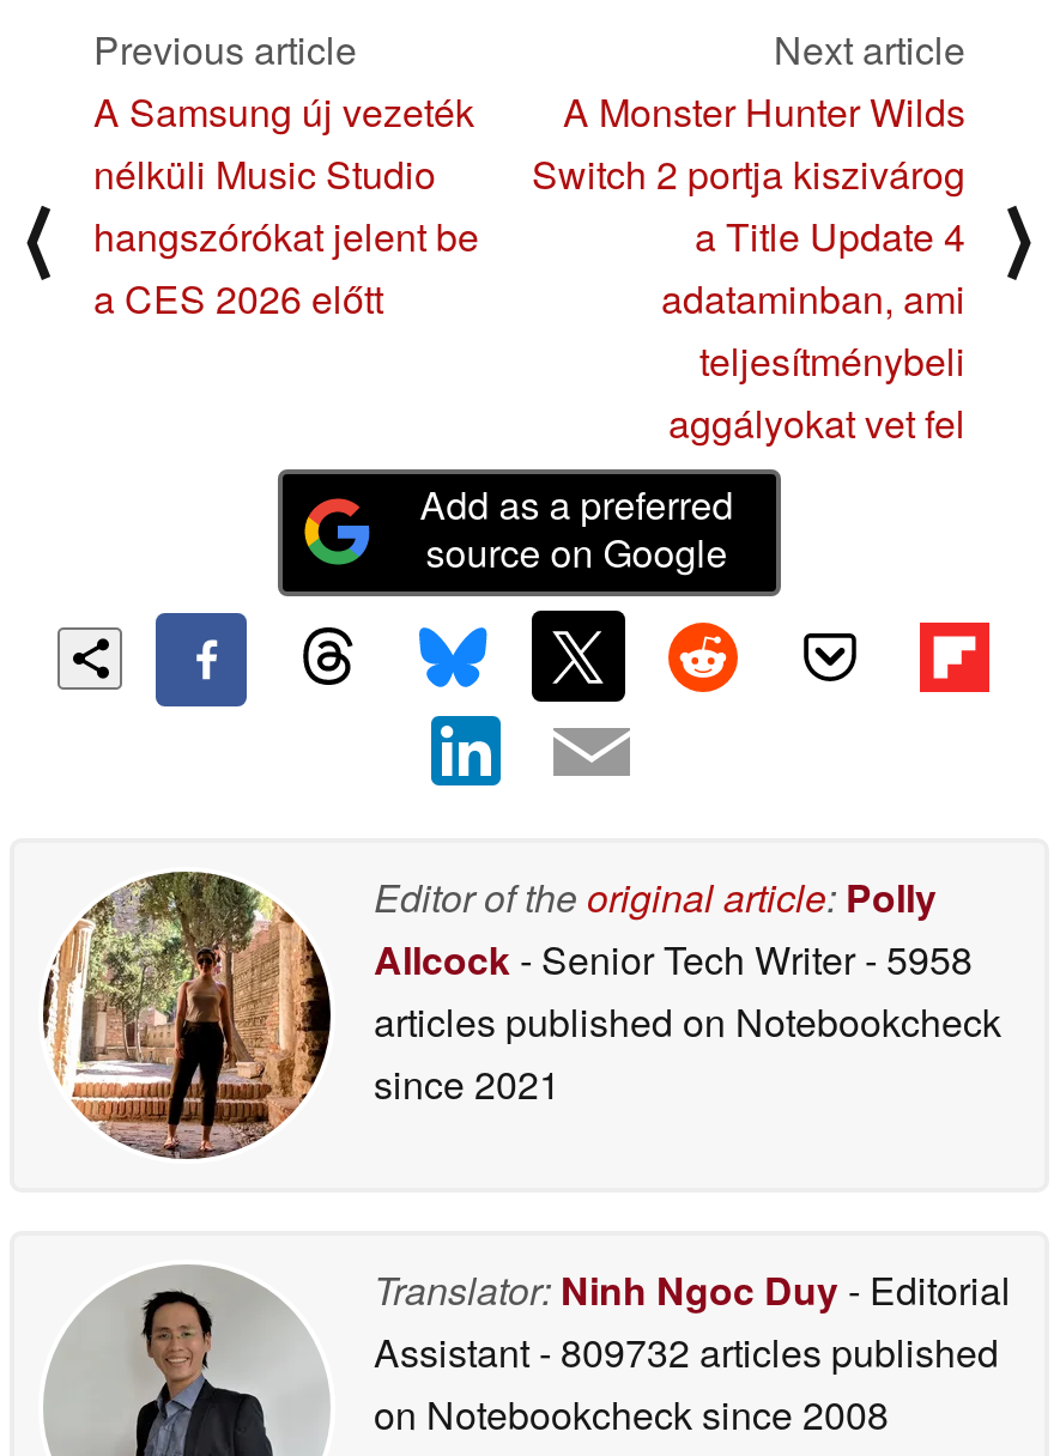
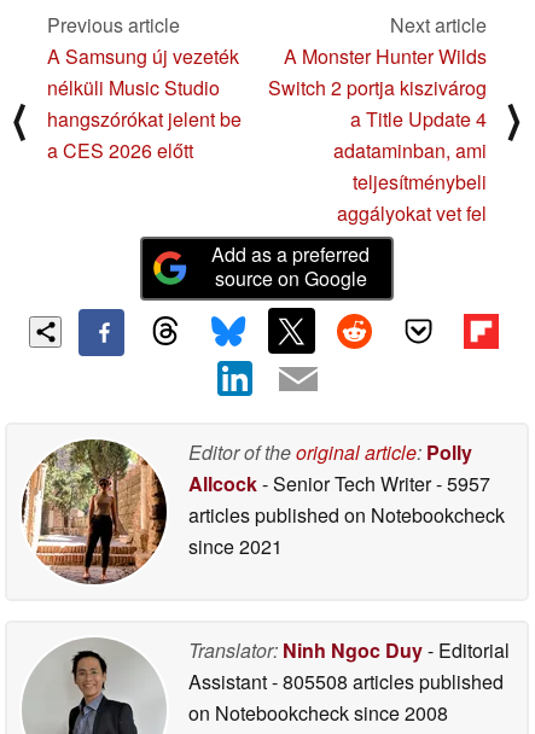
- Allcock - Senior Tech Writer - 5958
+ Allcock - Senior Tech Writer - 5957

- Assistant - 809732 articles published
+ Assistant - 805508 articles published
